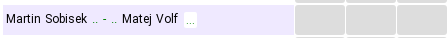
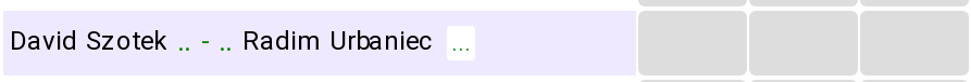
- Martin Sobisek .. - .. Matej Volf ...
+ David Szotek .. - .. Radim Urbaniec ...
